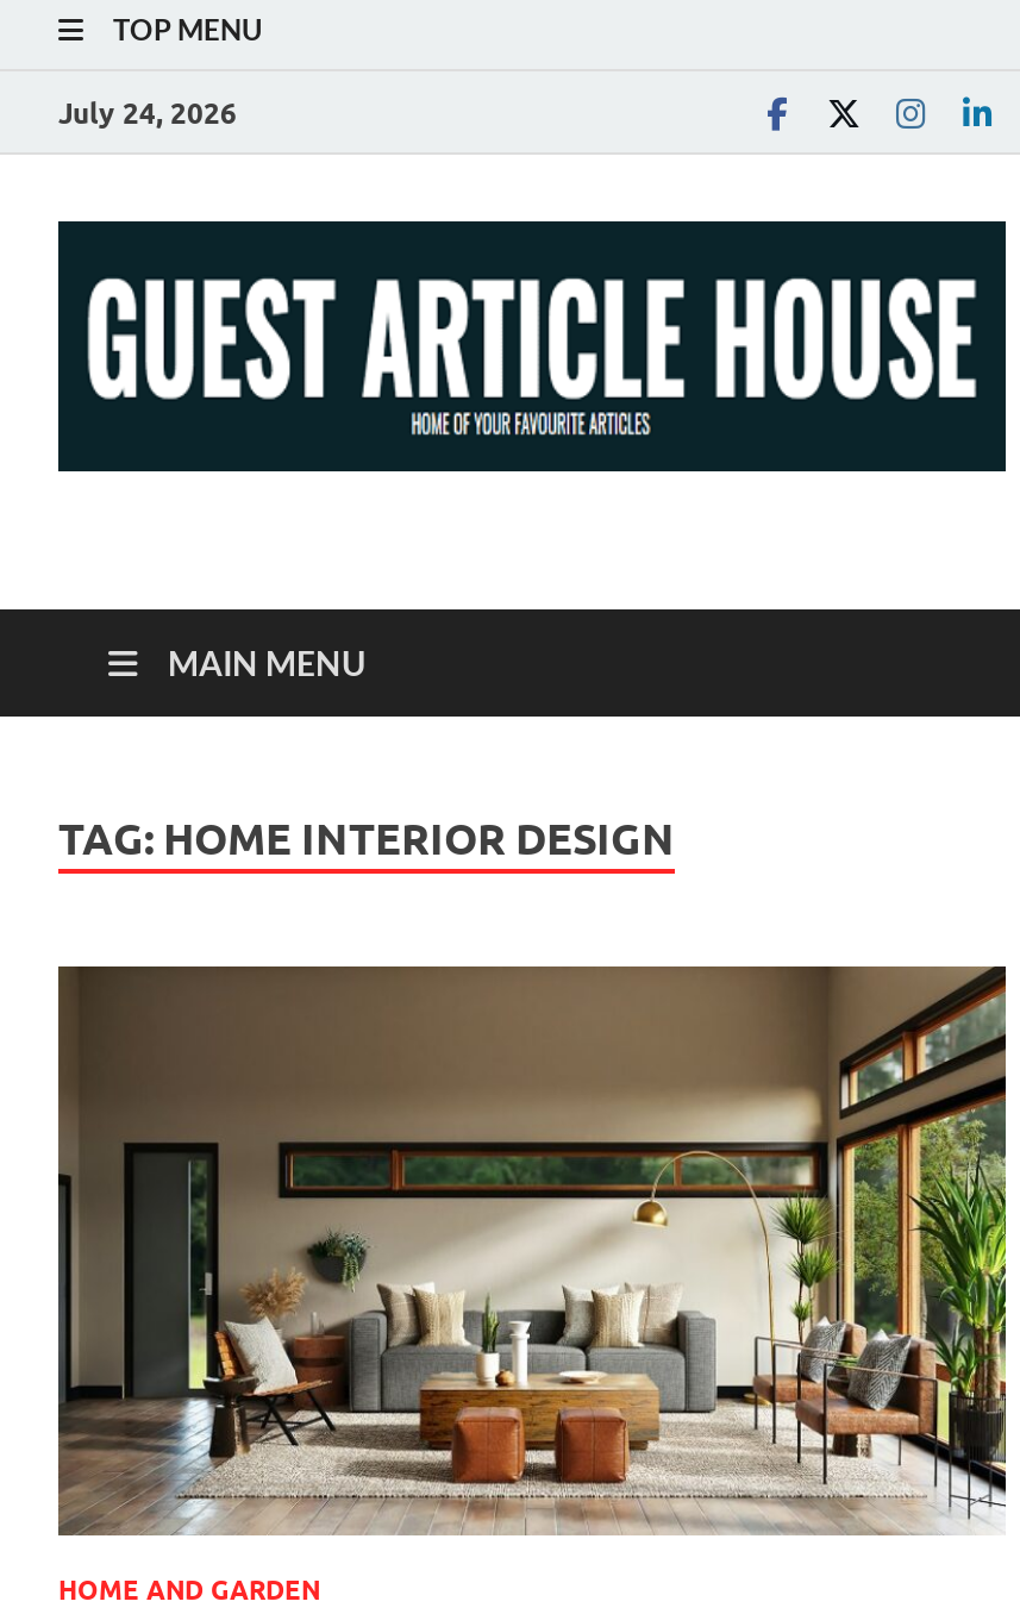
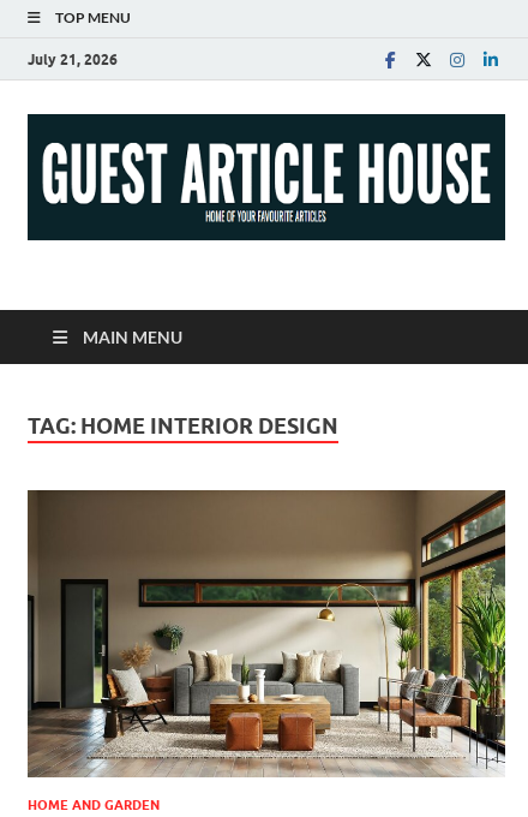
- July 24, 2026
+ July 21, 2026
